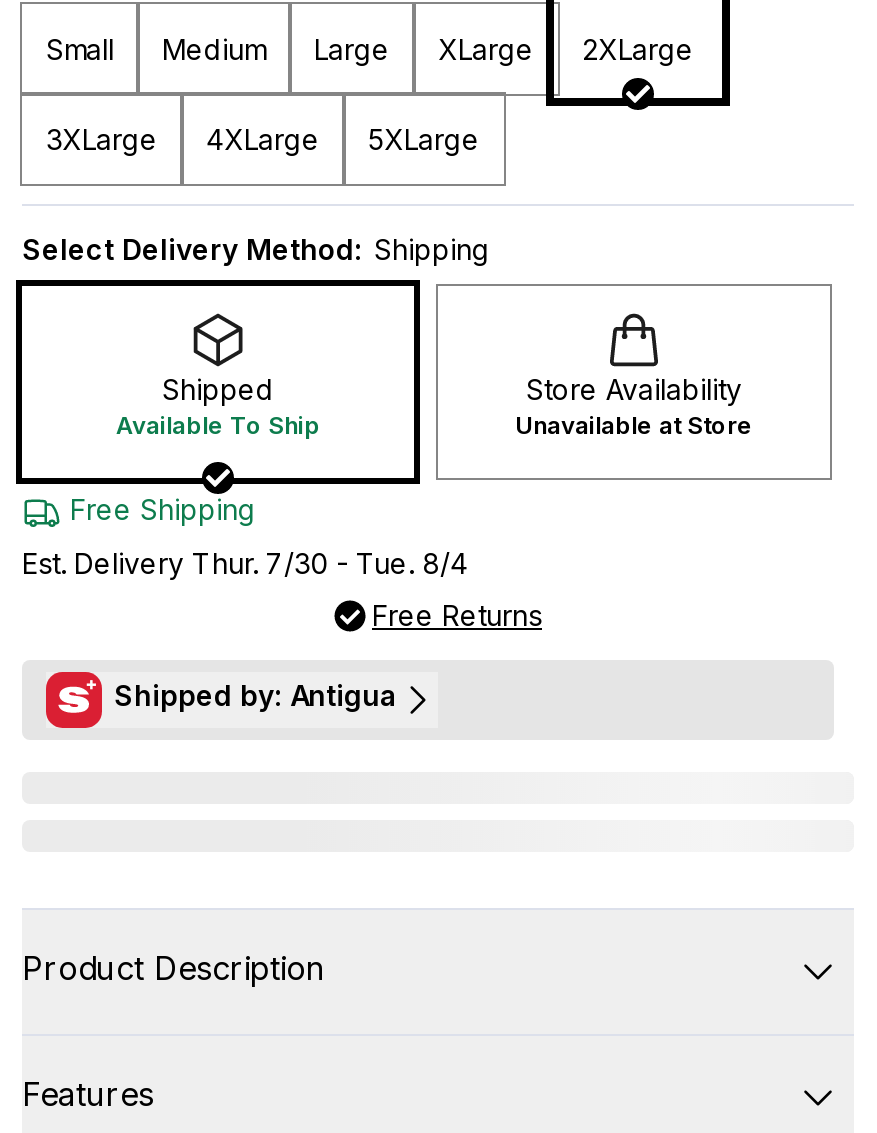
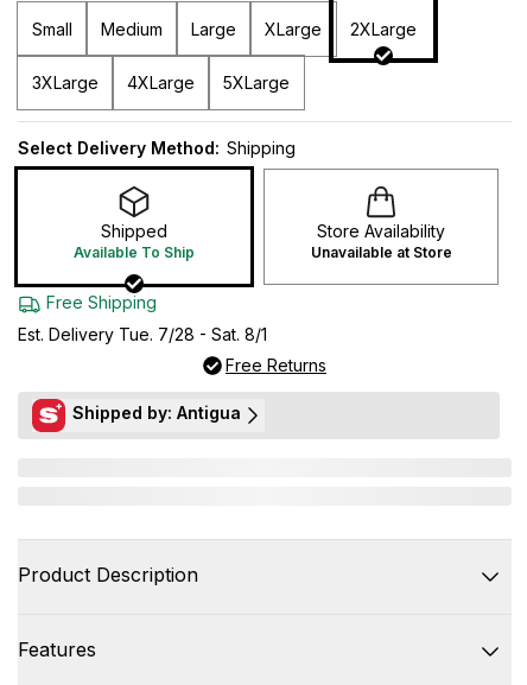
- Est. Delivery Thur. 7/30 - Tue. 8/4
+ Est. Delivery Tue. 7/28 - Sat. 8/1
